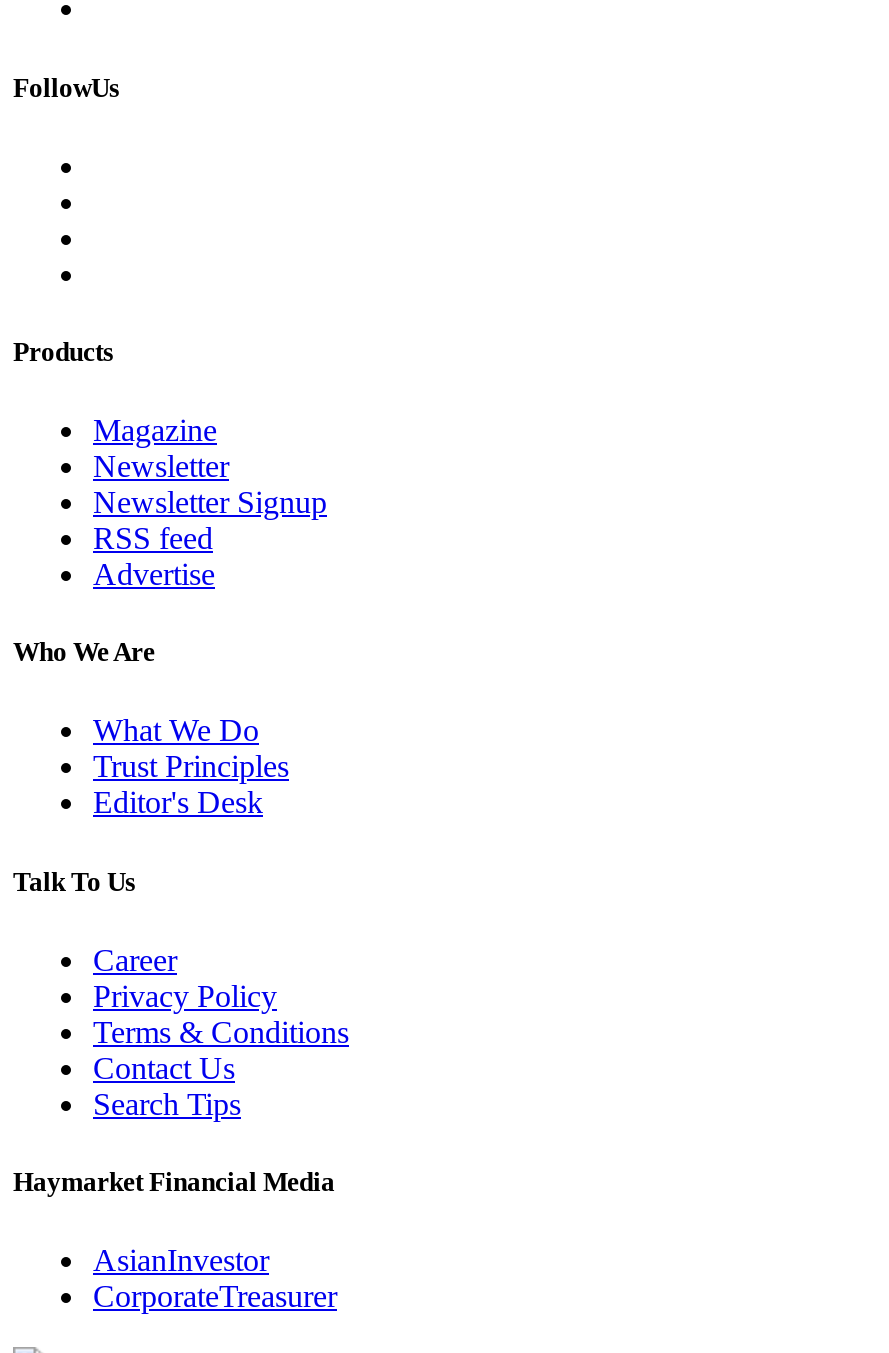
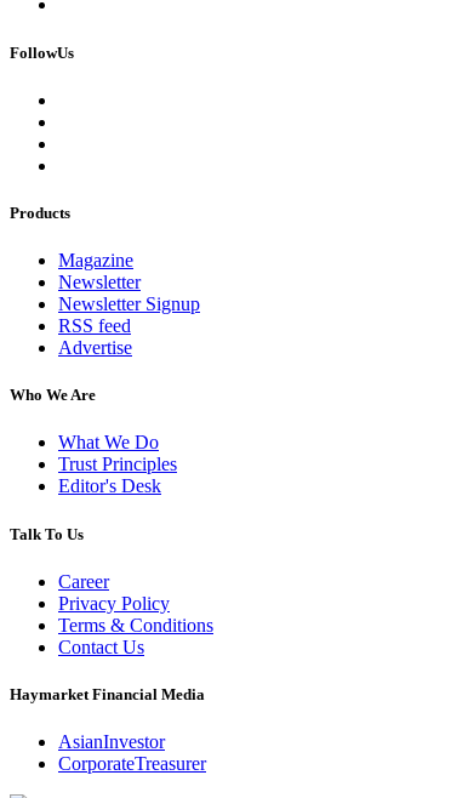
- Search Tips
